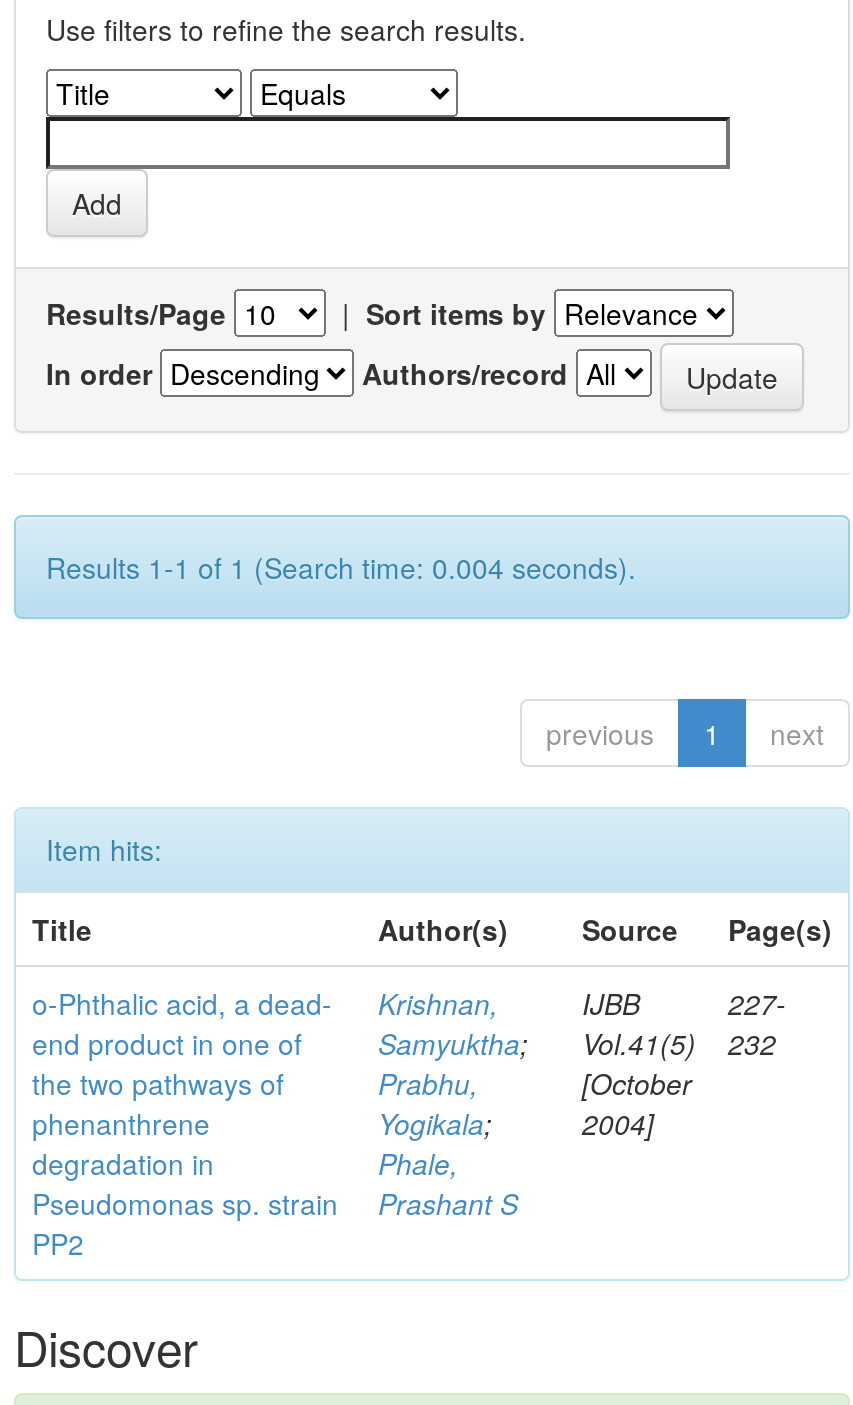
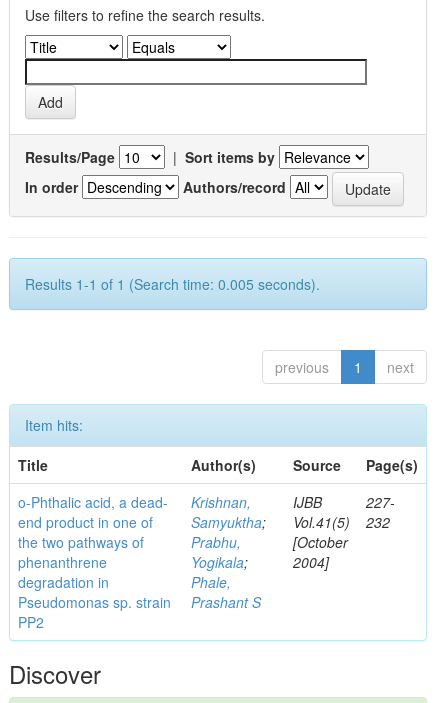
- Results 1-1 of 1 (Search time: 0.004 seconds).
+ Results 1-1 of 1 (Search time: 0.005 seconds).
